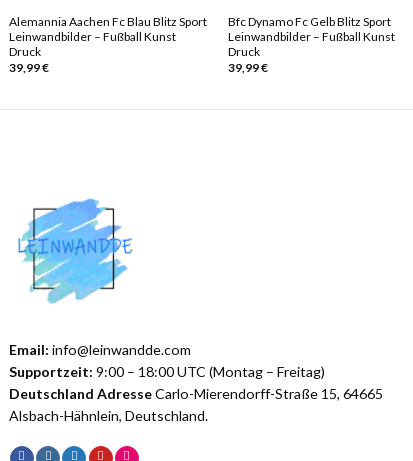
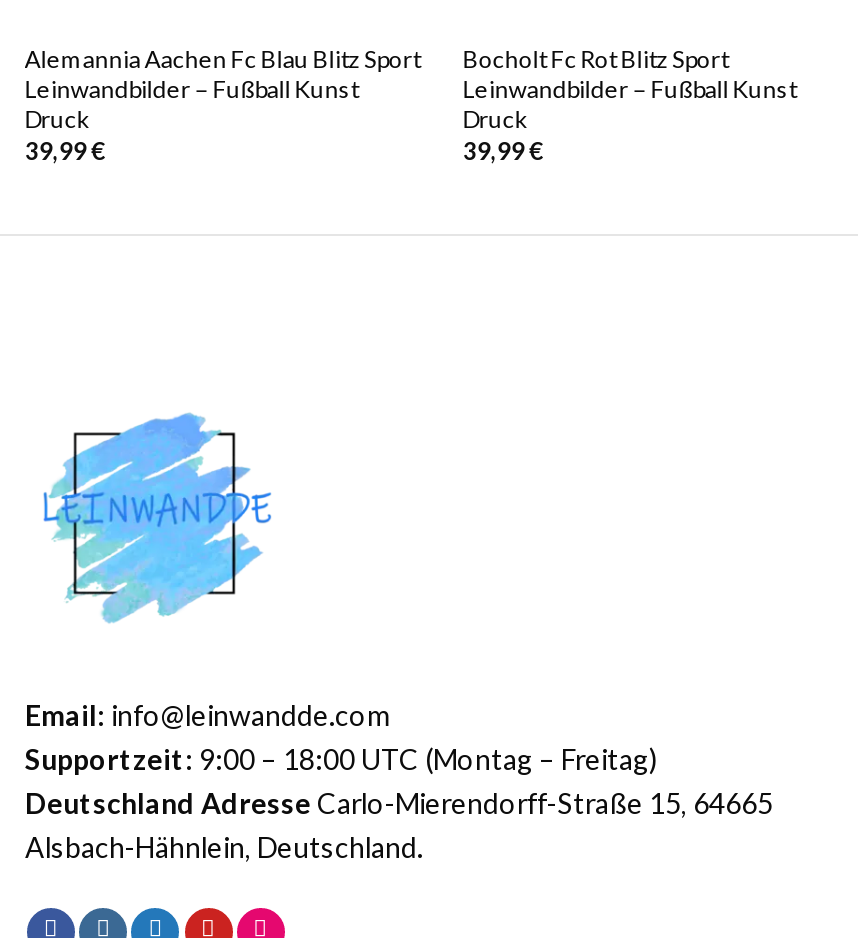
- Bfc Dynamo Fc Gelb Blitz Sport
+ Bocholt Fc Rot Blitz Sport
